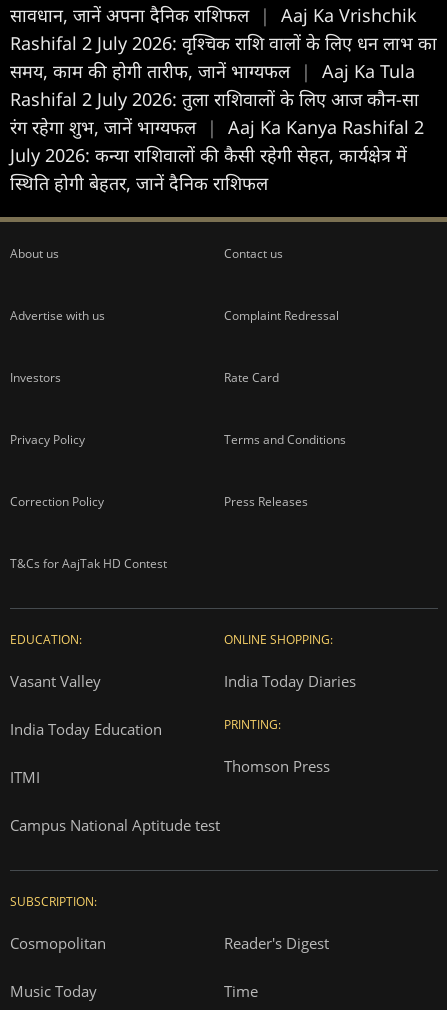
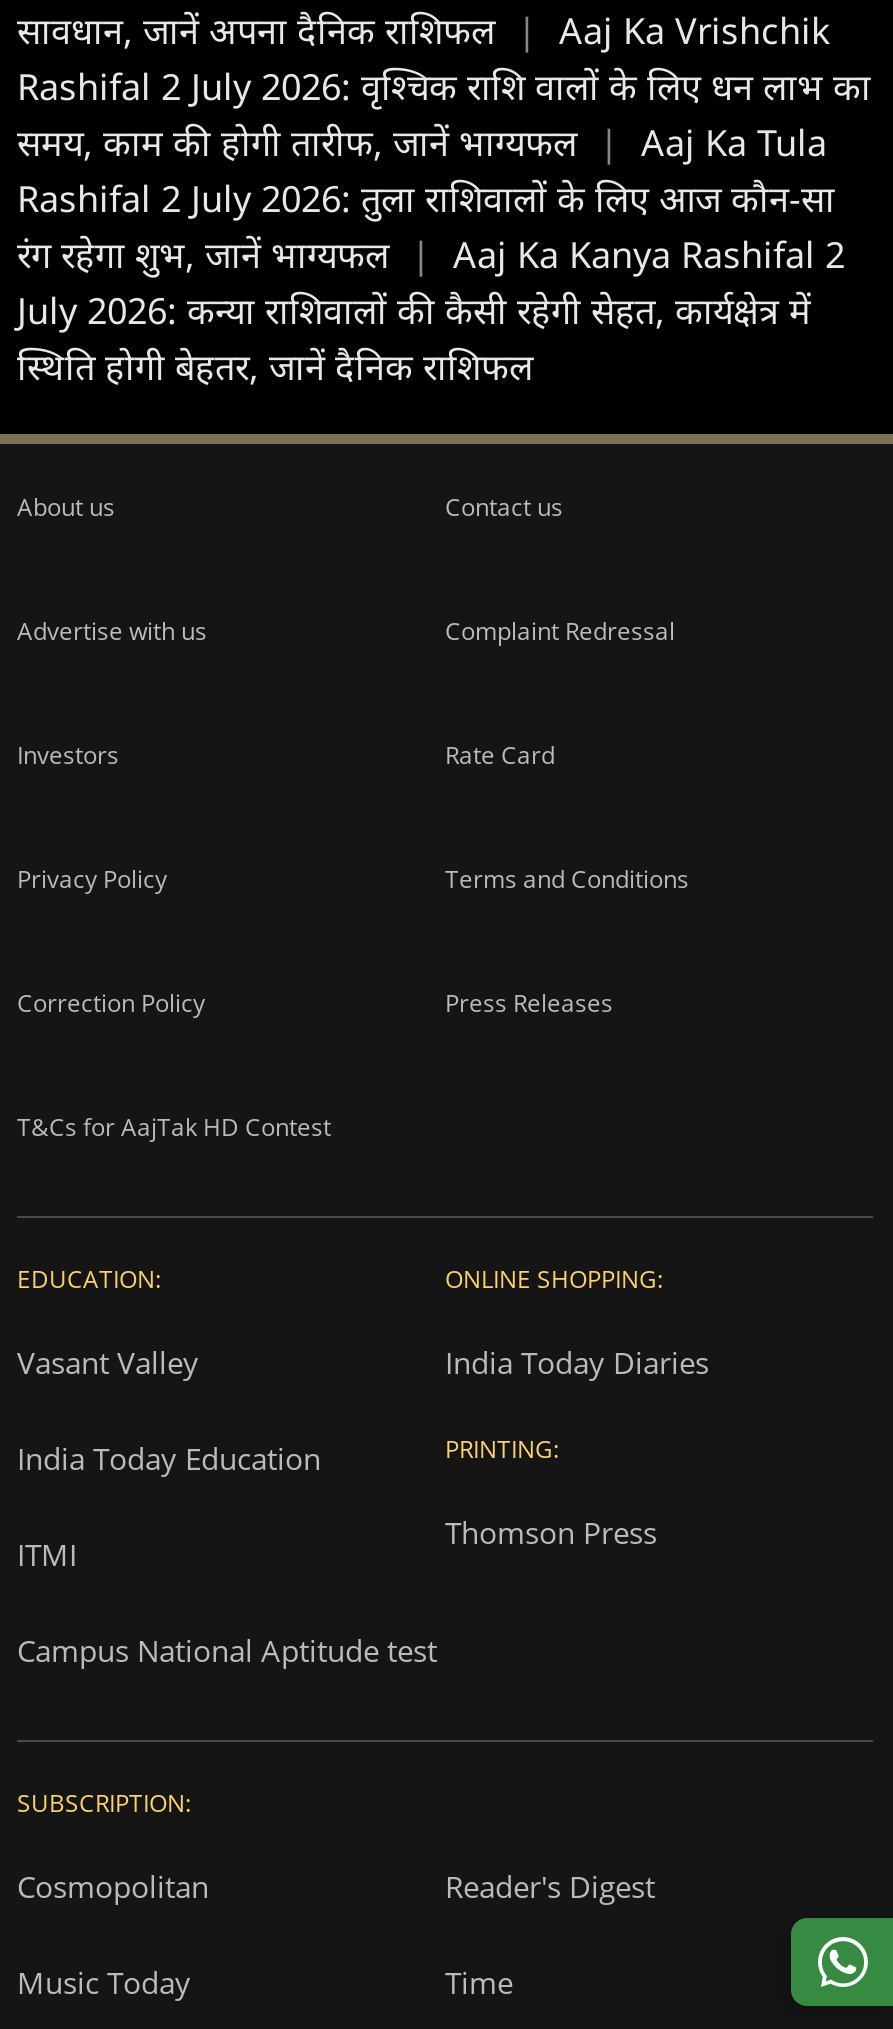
+ [image]
